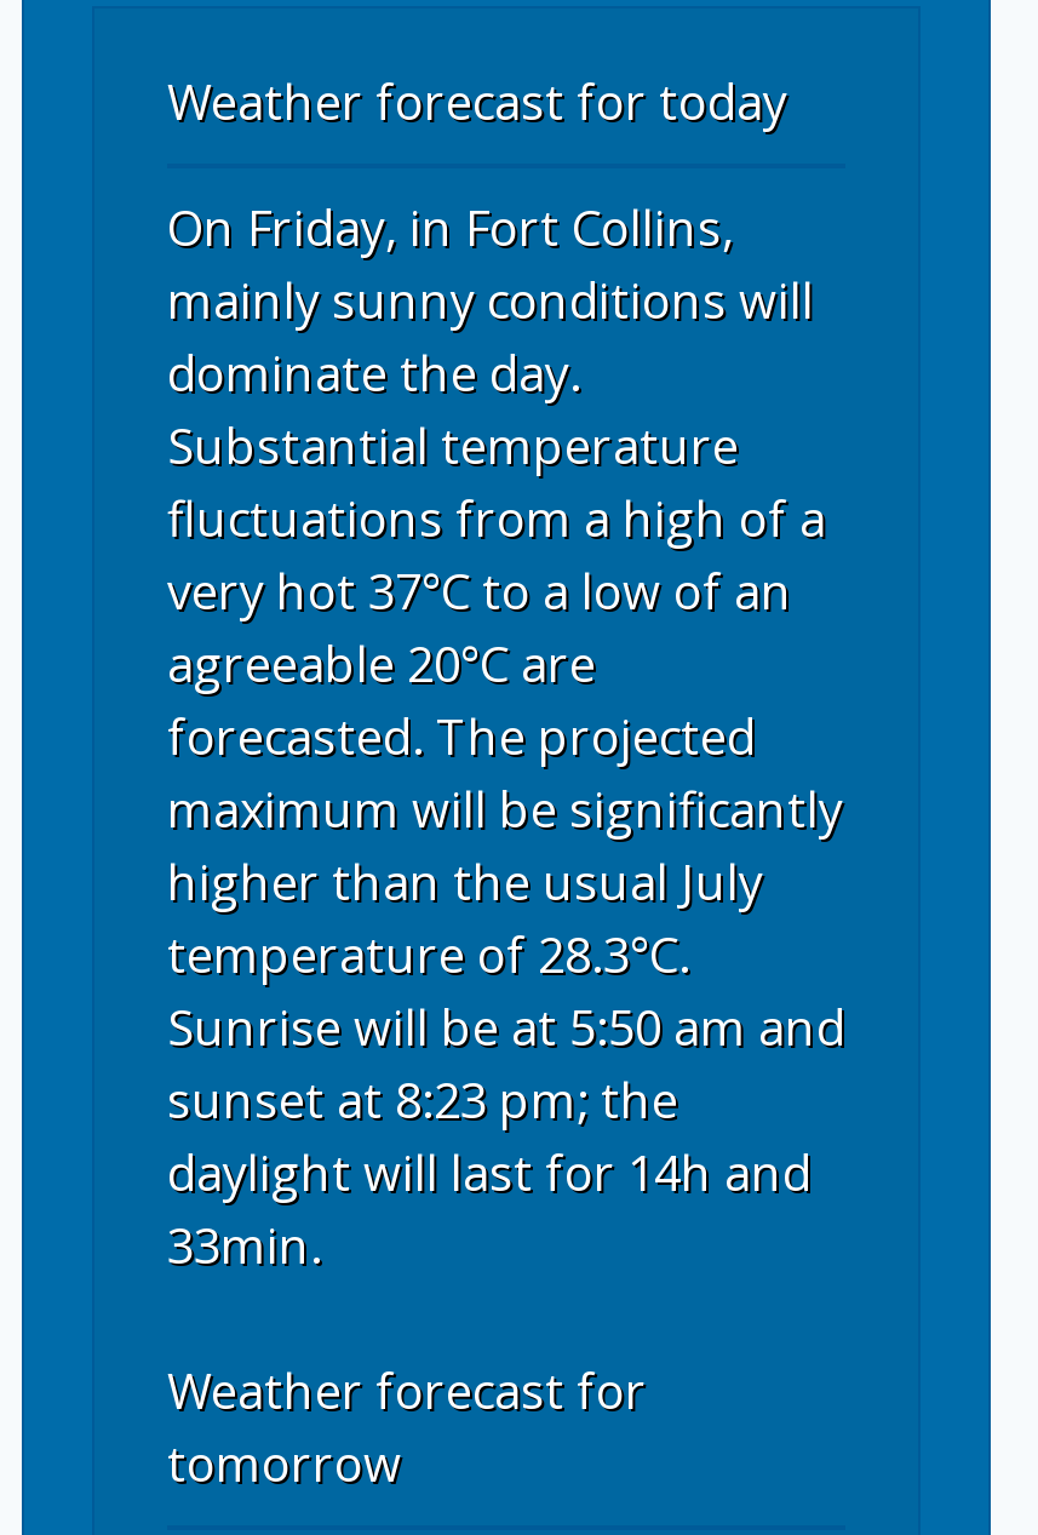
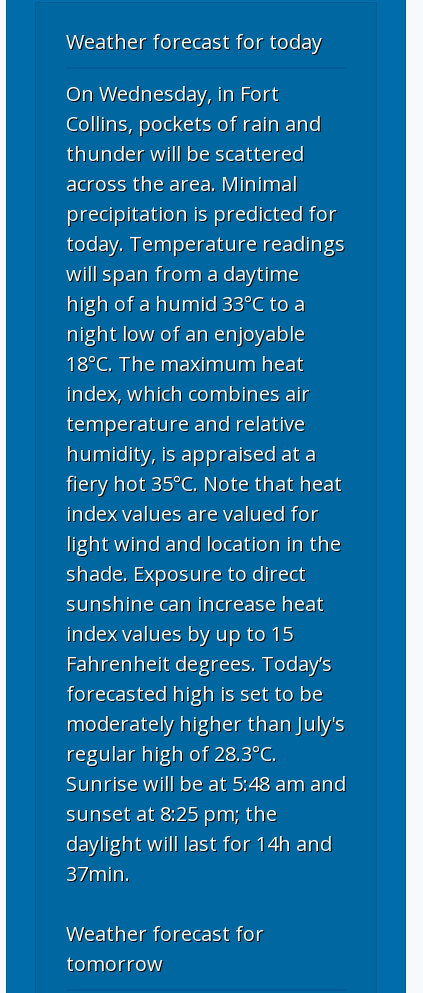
- On Friday, in Fort Collins,
- mainly sunny conditions will
- dominate the day.
- Substantial temperature
- fluctuations from a high of a
- very hot 37°C to a low of an
- agreeable 20°C are
- forecasted. The projected
- maximum will be significantly
- higher than the usual July
- temperature of 28.3°C.
- Sunrise will be at 5:50 am and
- sunset at 8:23 pm; the
+ On Wednesday, in Fort
+ Collins, pockets of rain and
+ thunder will be scattered
+ across the area. Minimal
+ precipitation is predicted for
+ today. Temperature readings
+ will span from a daytime
+ high of a humid 33°C to a
+ night low of an enjoyable
+ 18°C. The maximum heat
+ index, which combines air
+ temperature and relative
+ humidity, is appraised at a
+ fiery hot 35°C. Note that heat
+ index values are valued for
+ light wind and location in the
+ shade. Exposure to direct
+ sunshine can increase heat
+ index values by up to 15
+ Fahrenheit degrees. Today’s
+ forecasted high is set to be
+ moderately higher than July's
+ regular high of 28.3°C.
+ Sunrise will be at 5:48 am and
+ sunset at 8:25 pm; the

- 33min.
+ 37min.
